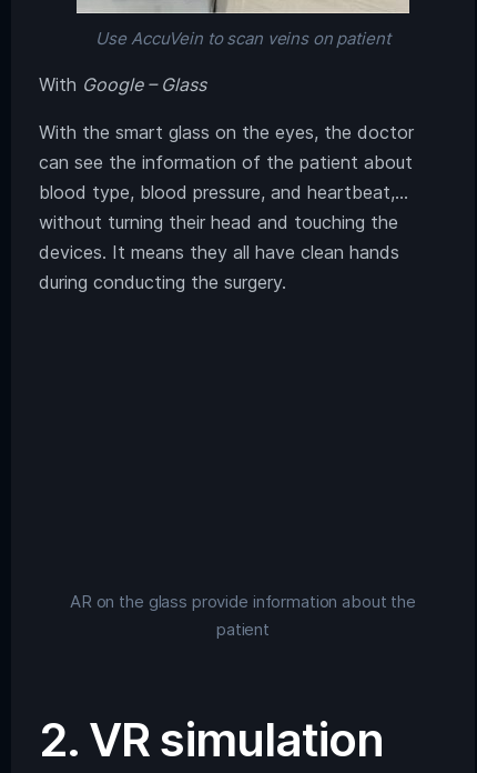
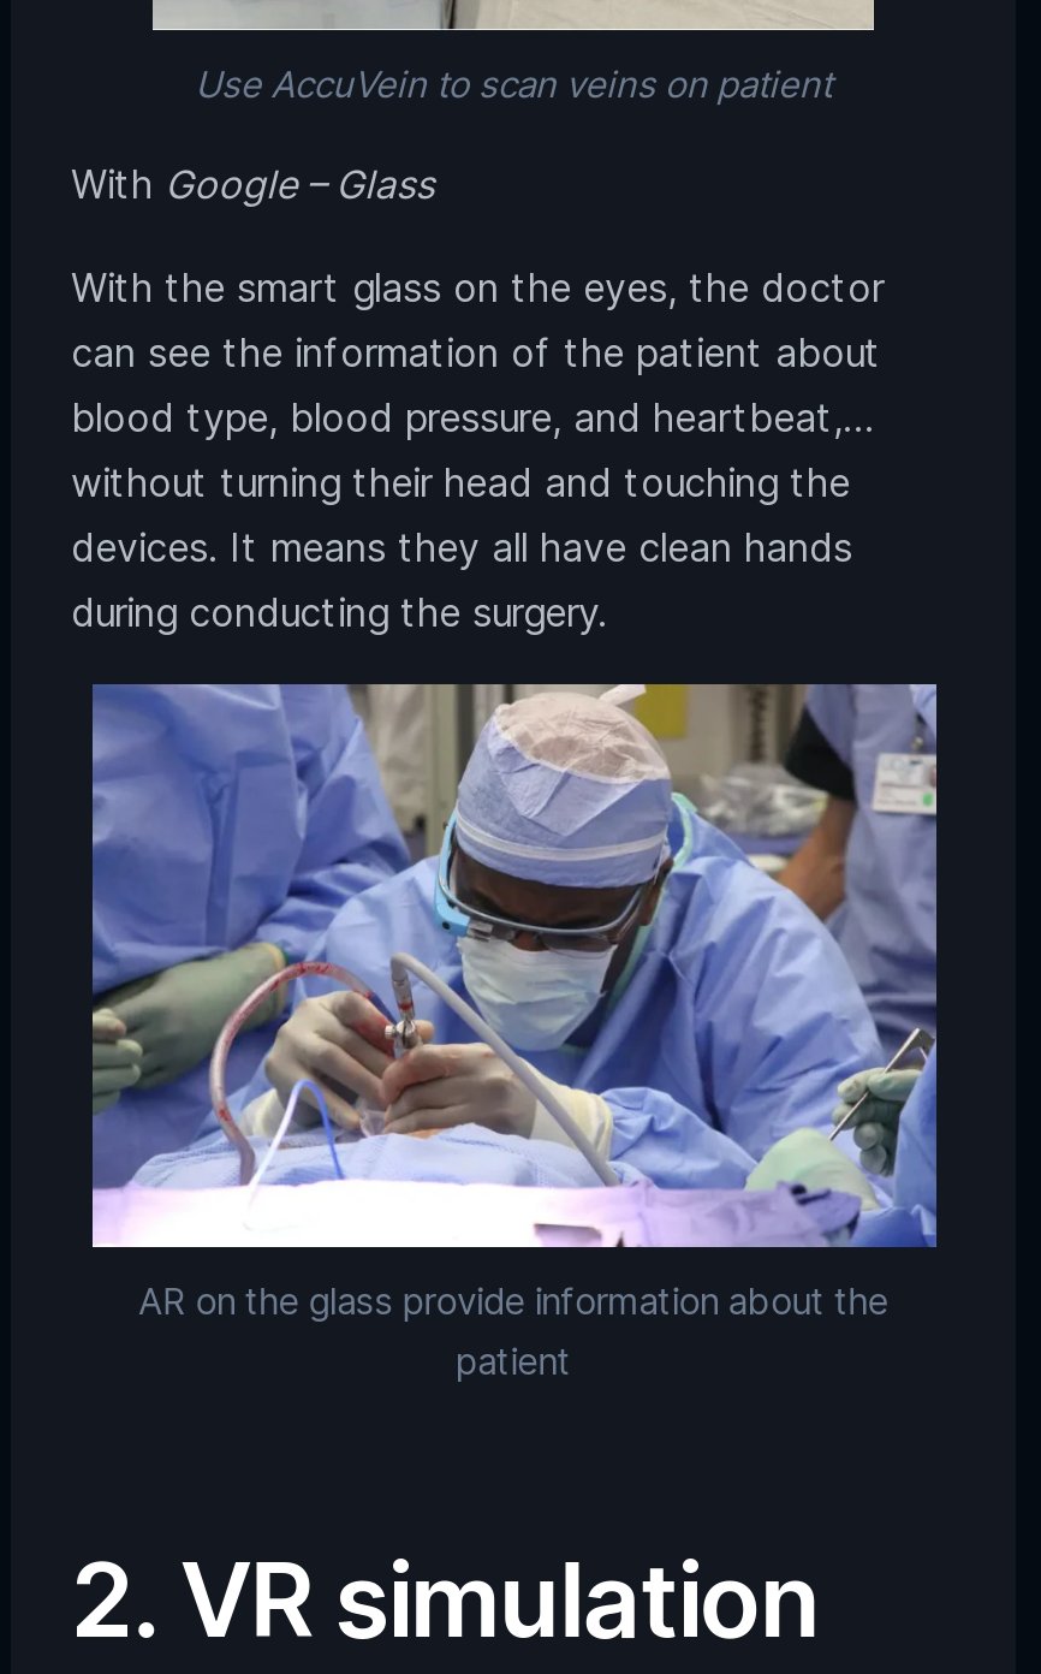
+ [image]
